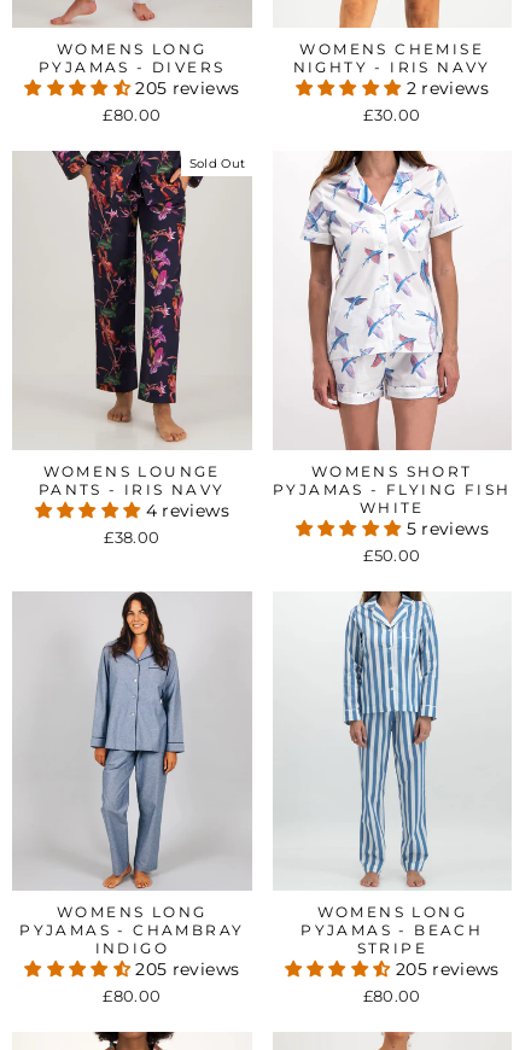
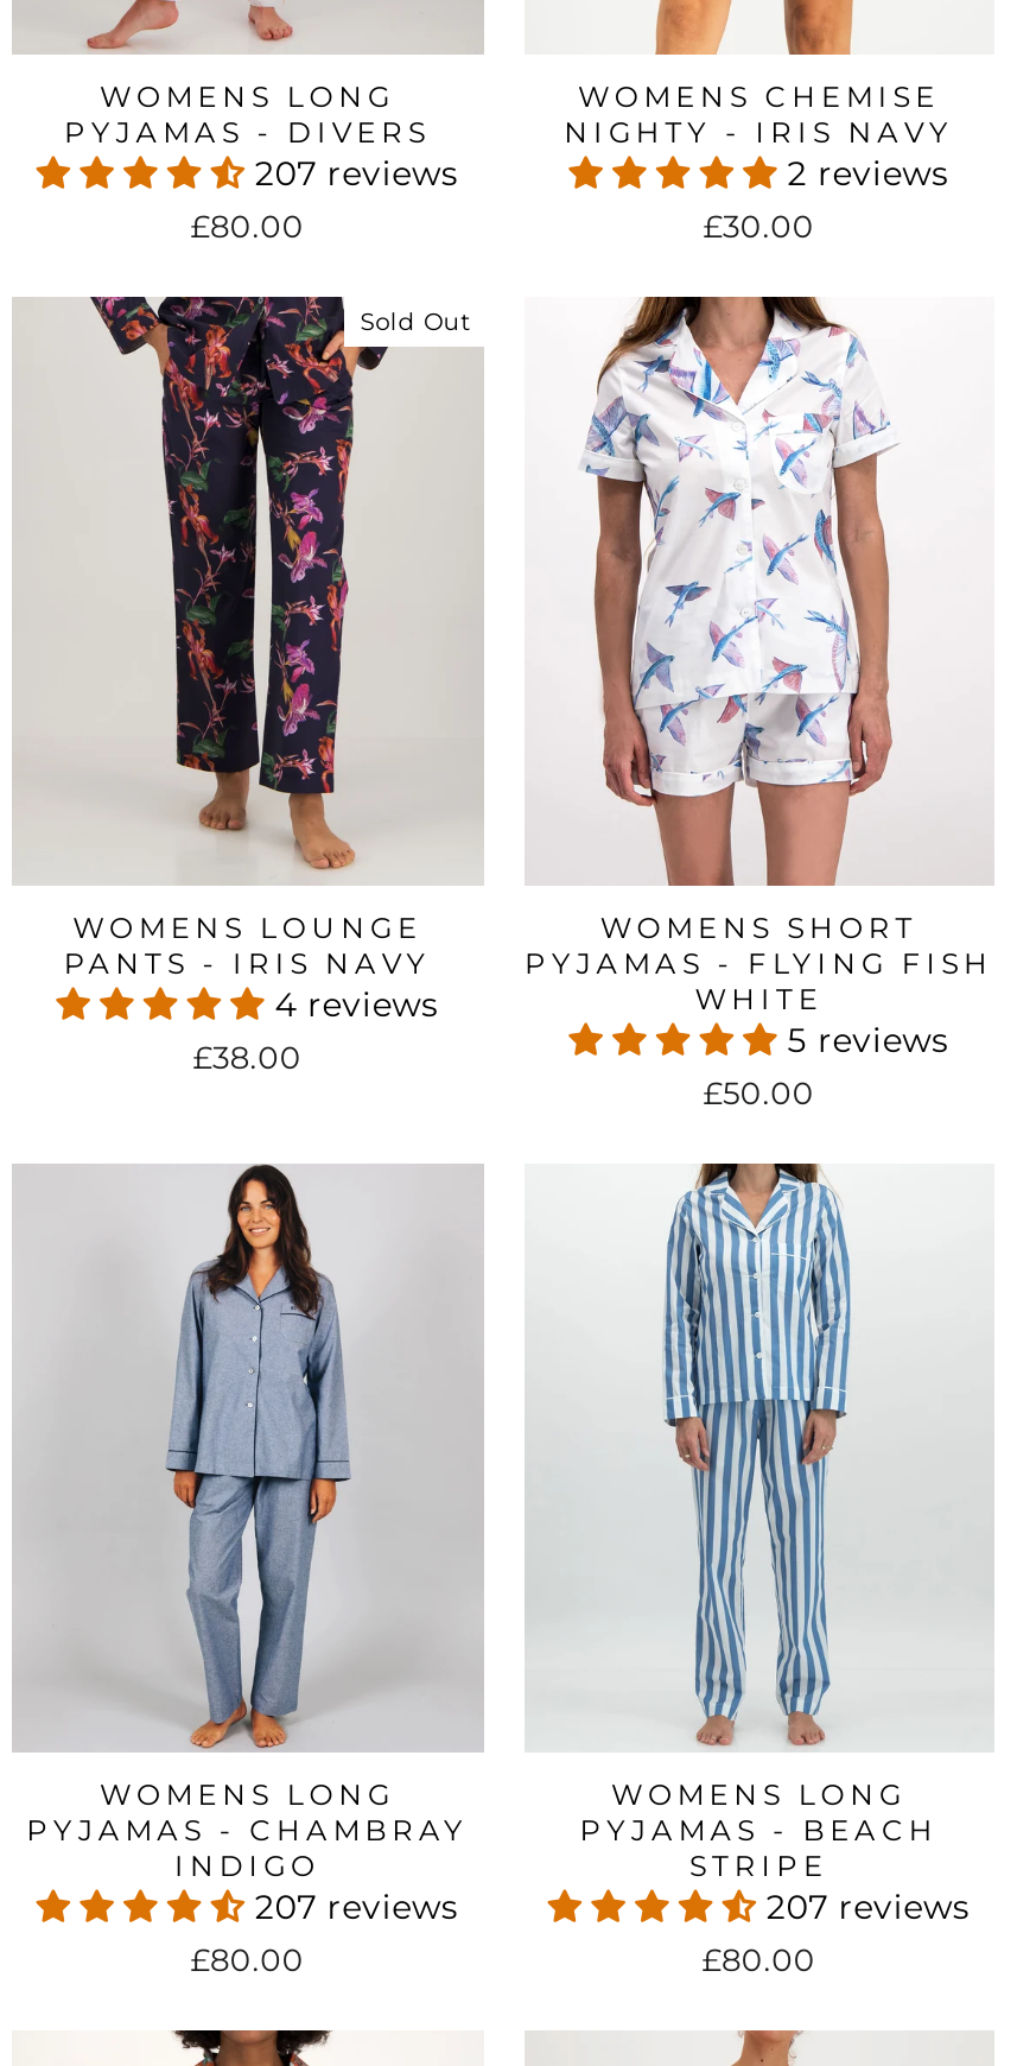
- 205 reviews
+ 207 reviews

- 205 reviews
+ 207 reviews

- 205 reviews
+ 207 reviews
